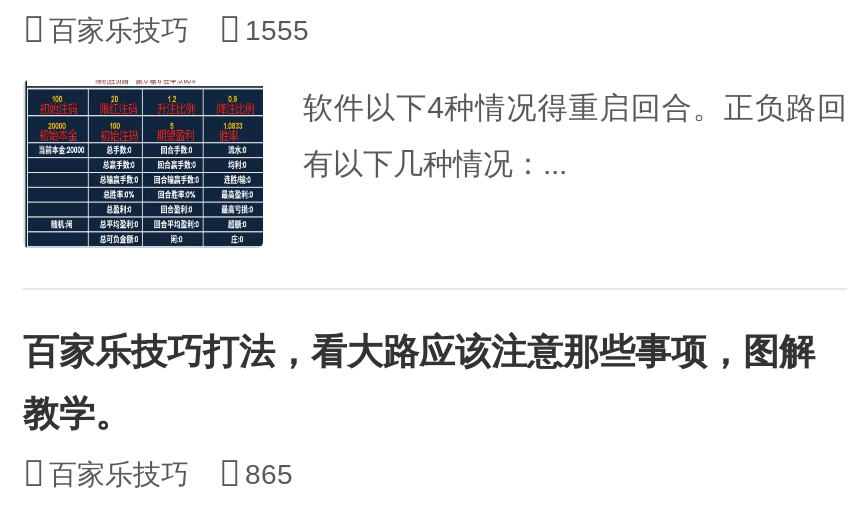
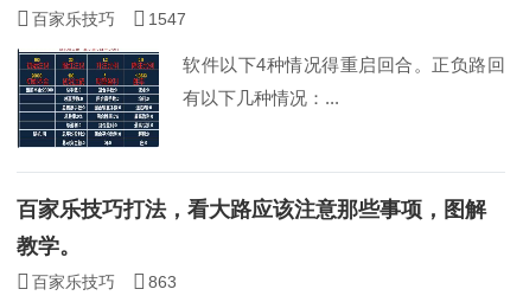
- 百家乐技巧 1555
+ 百家乐技巧 1547

- 百家乐技巧 865
+ 百家乐技巧 863
